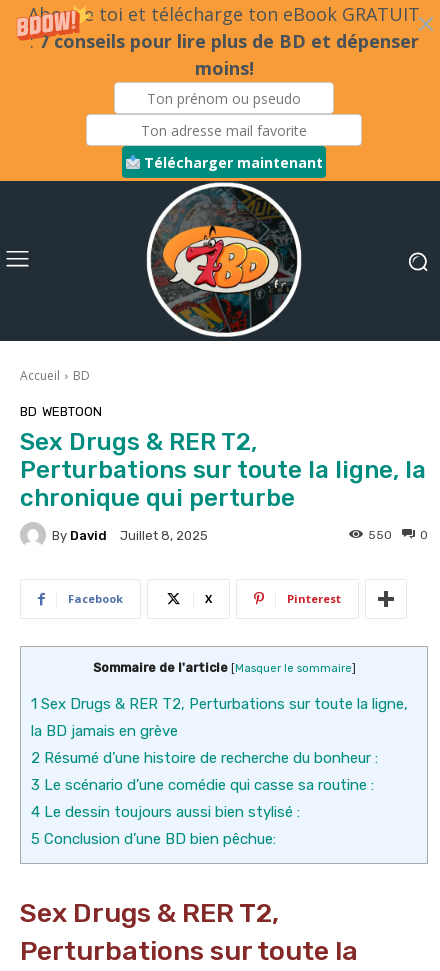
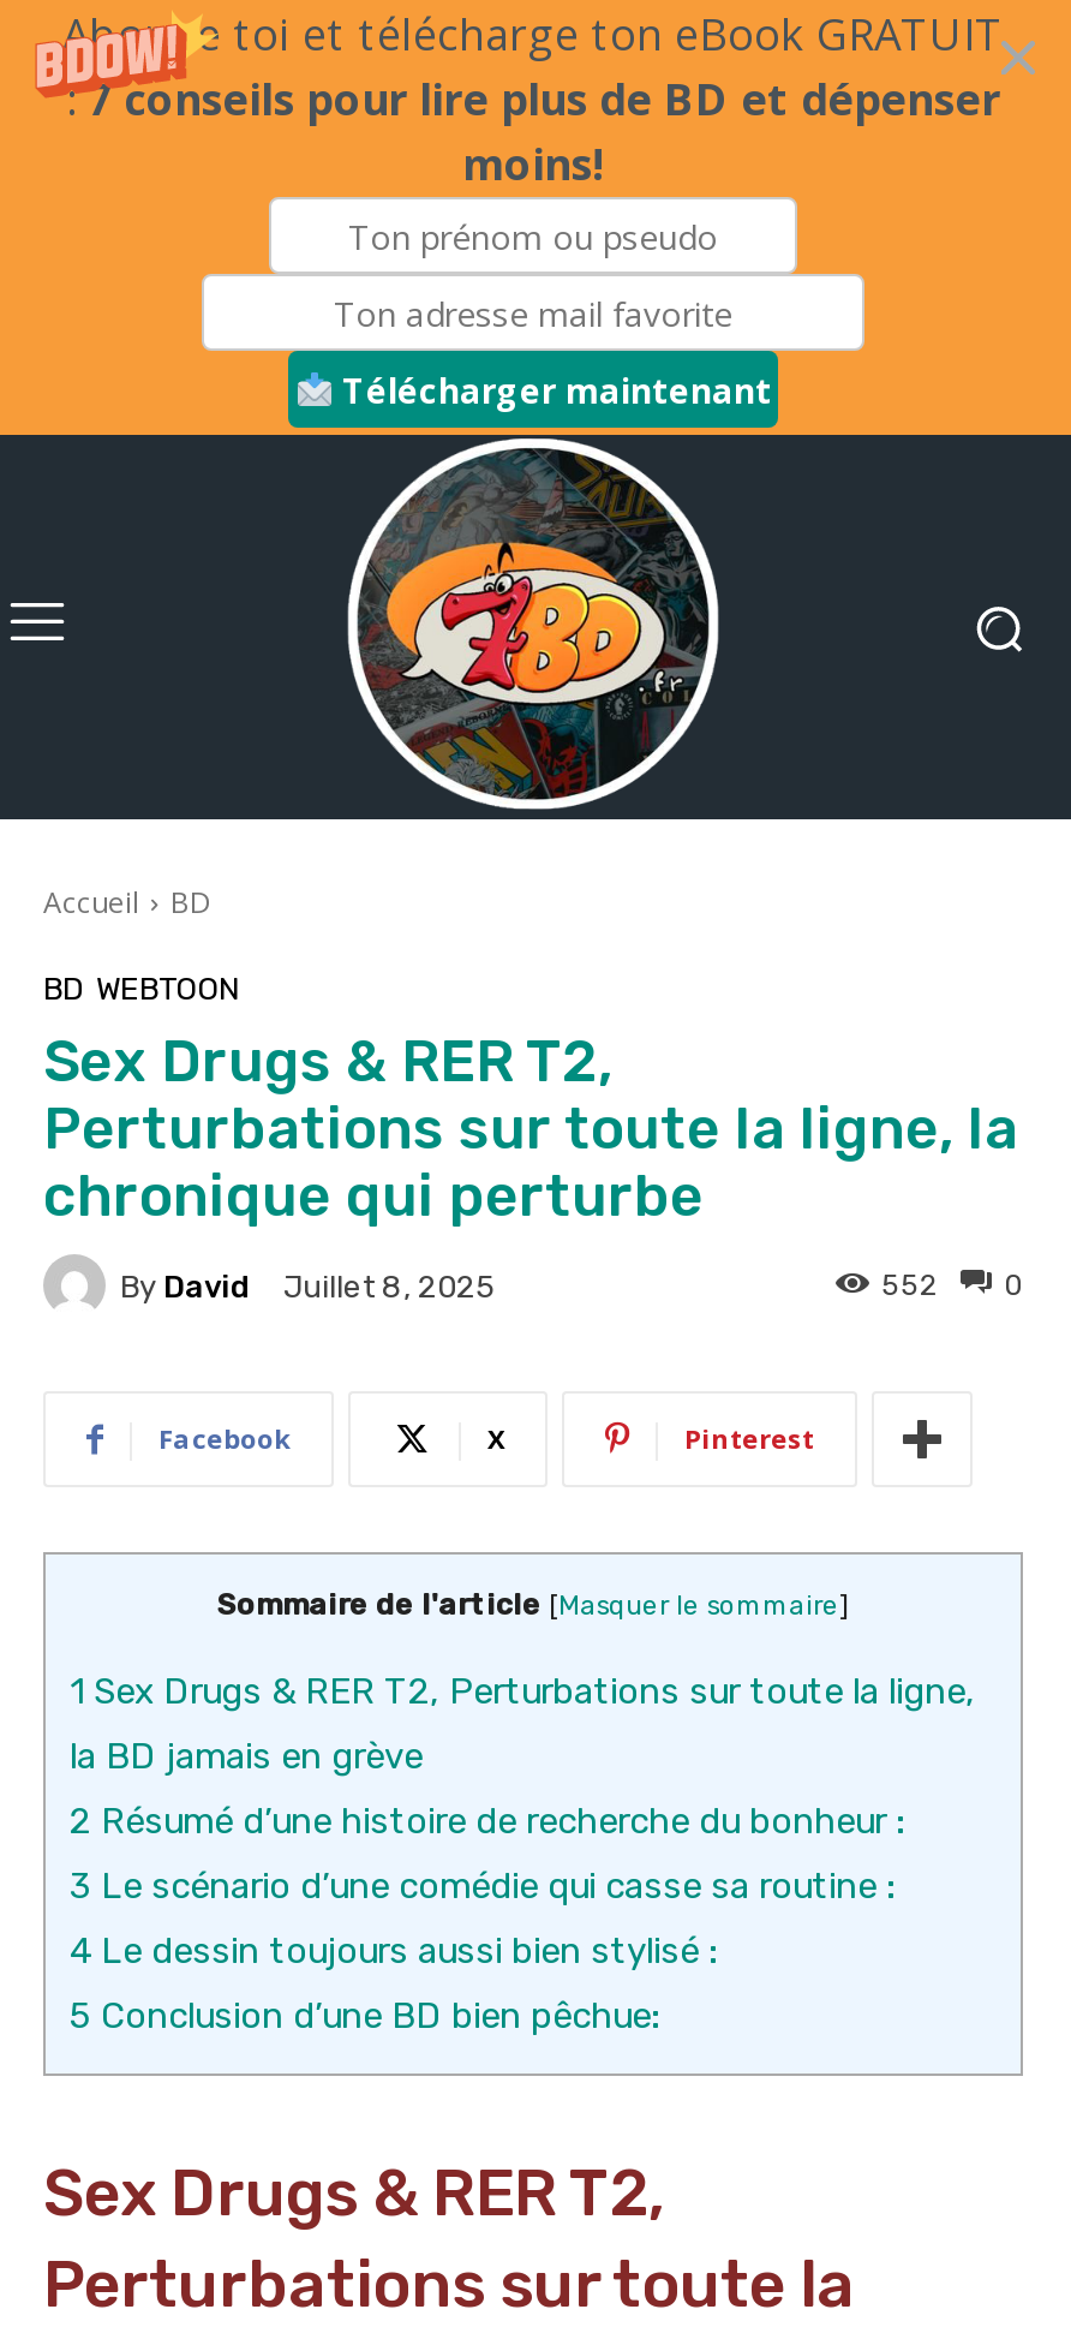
- 550 0
+ 552 0
